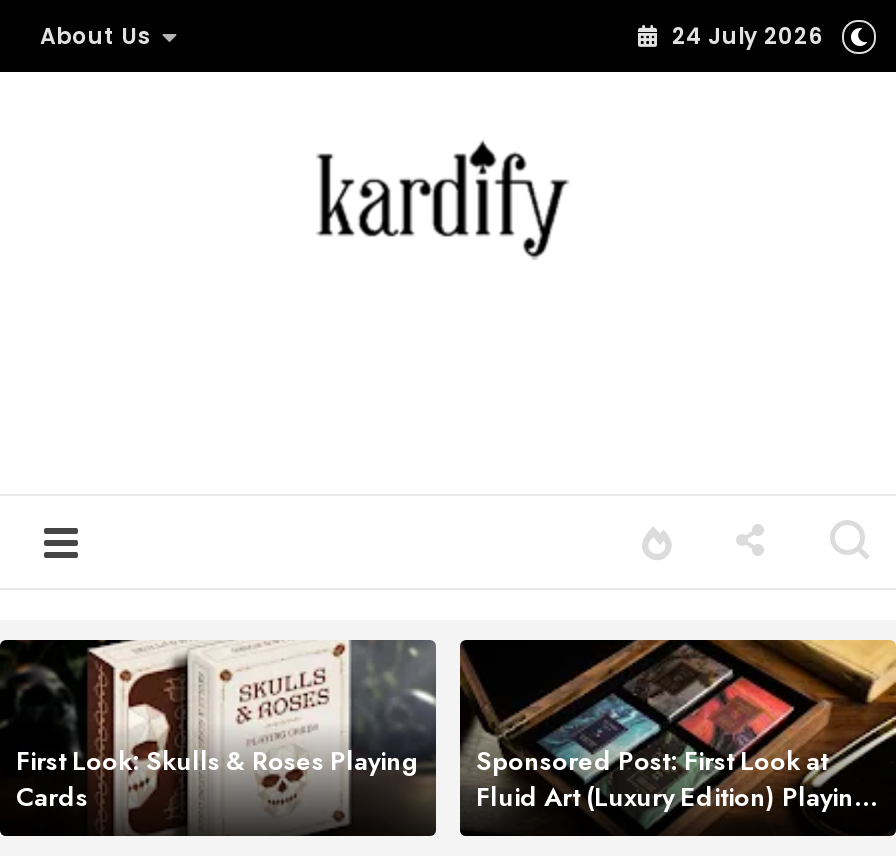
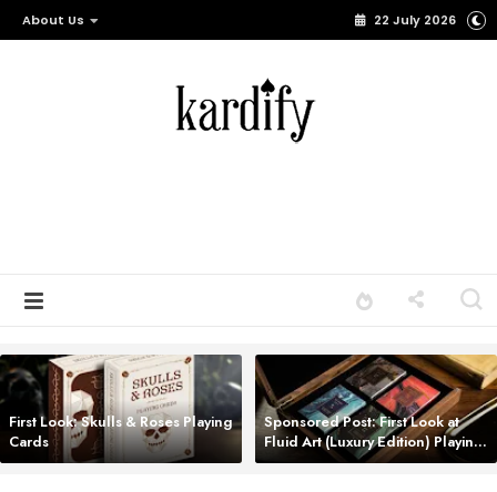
- 24 July 2026
+ 22 July 2026
